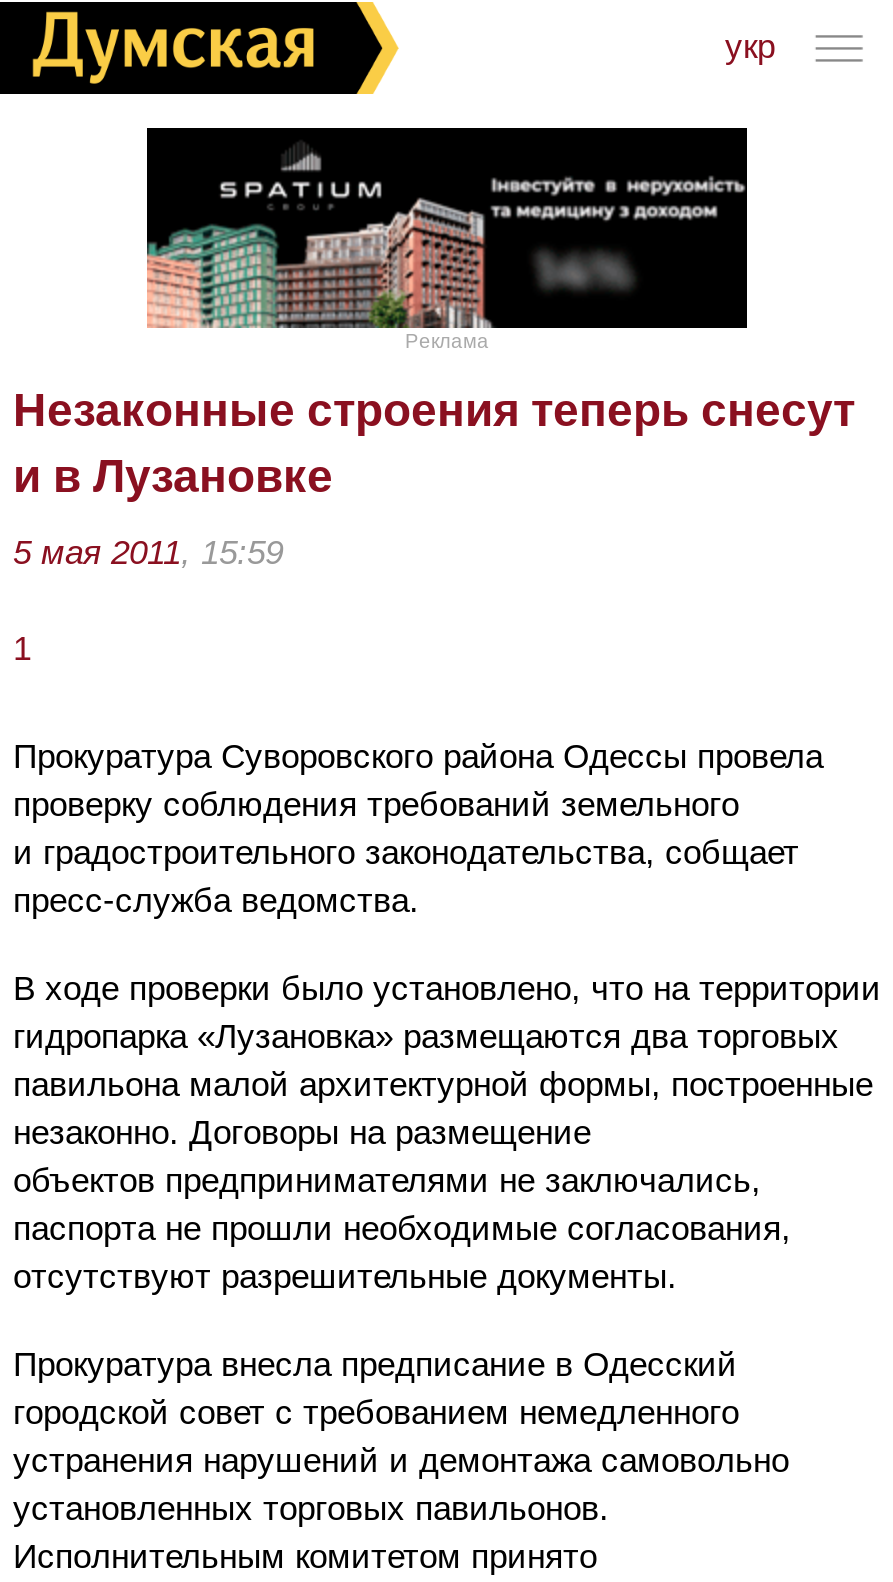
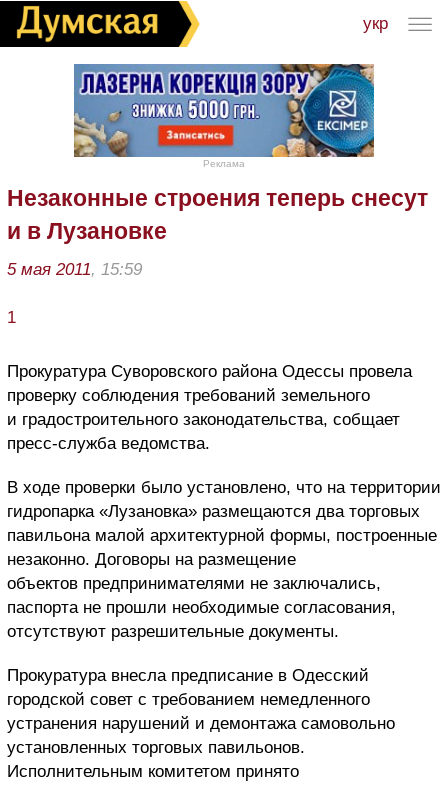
- [image]
+ [image]
